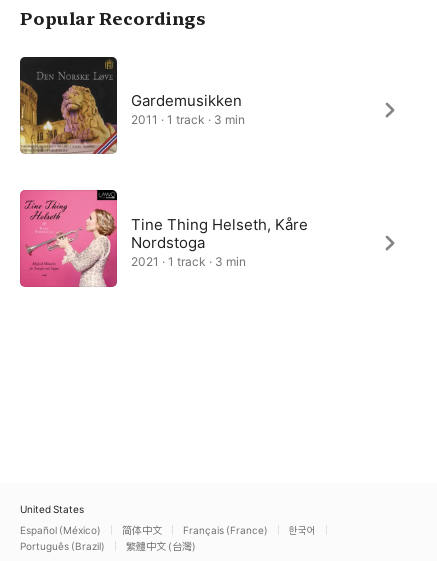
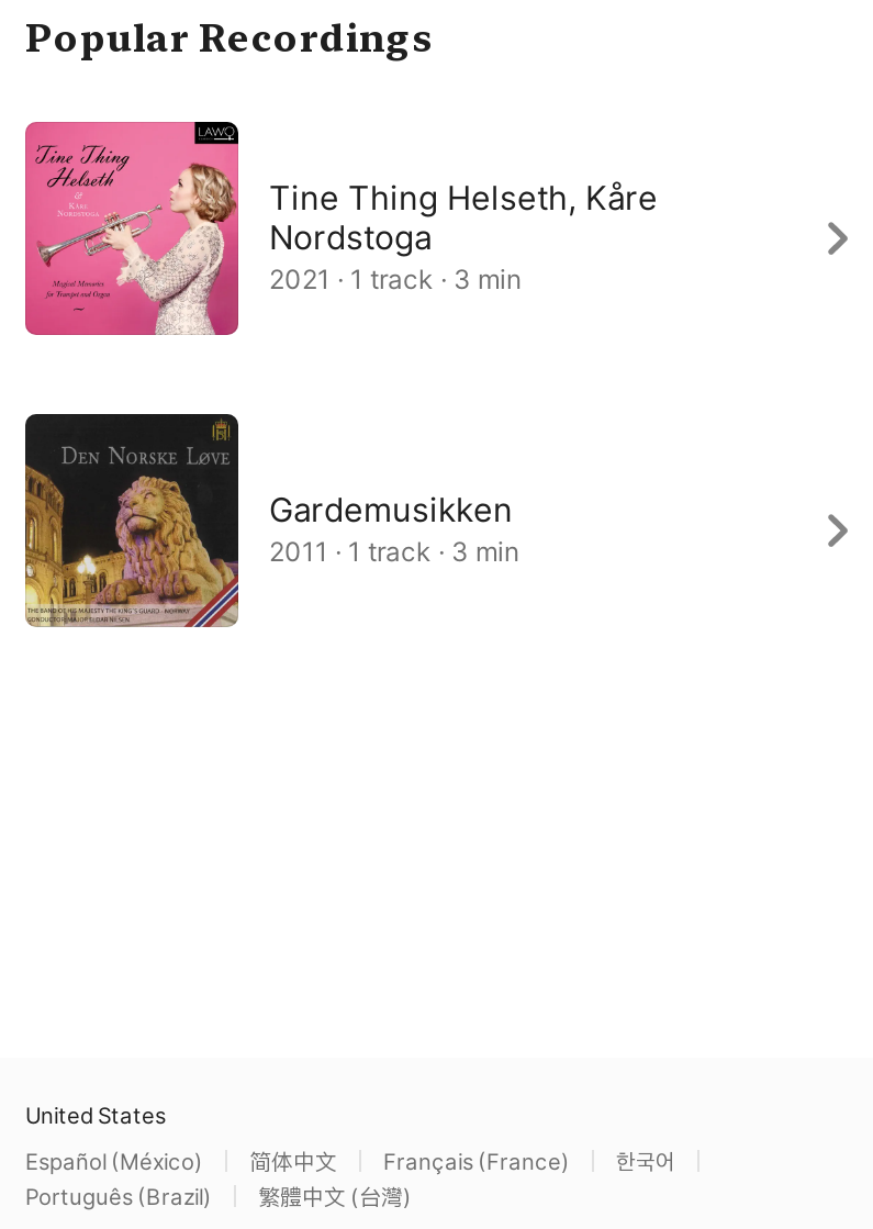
moved down: [image] | Gardemusikken | 2011 · 1 track · 3 min

moved up: [image] | Tine Thing Helseth, Kåre | Nordstoga | 2021 · 1 track · 3 min
